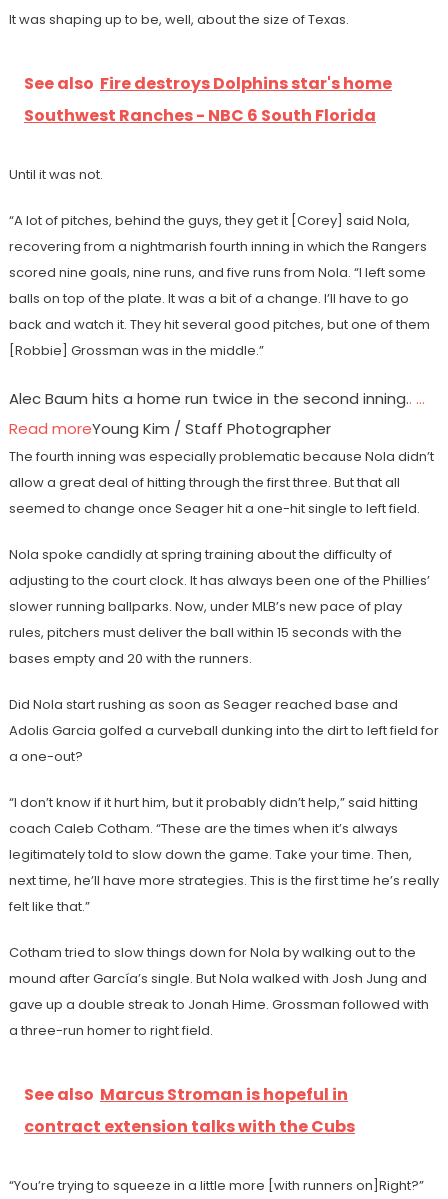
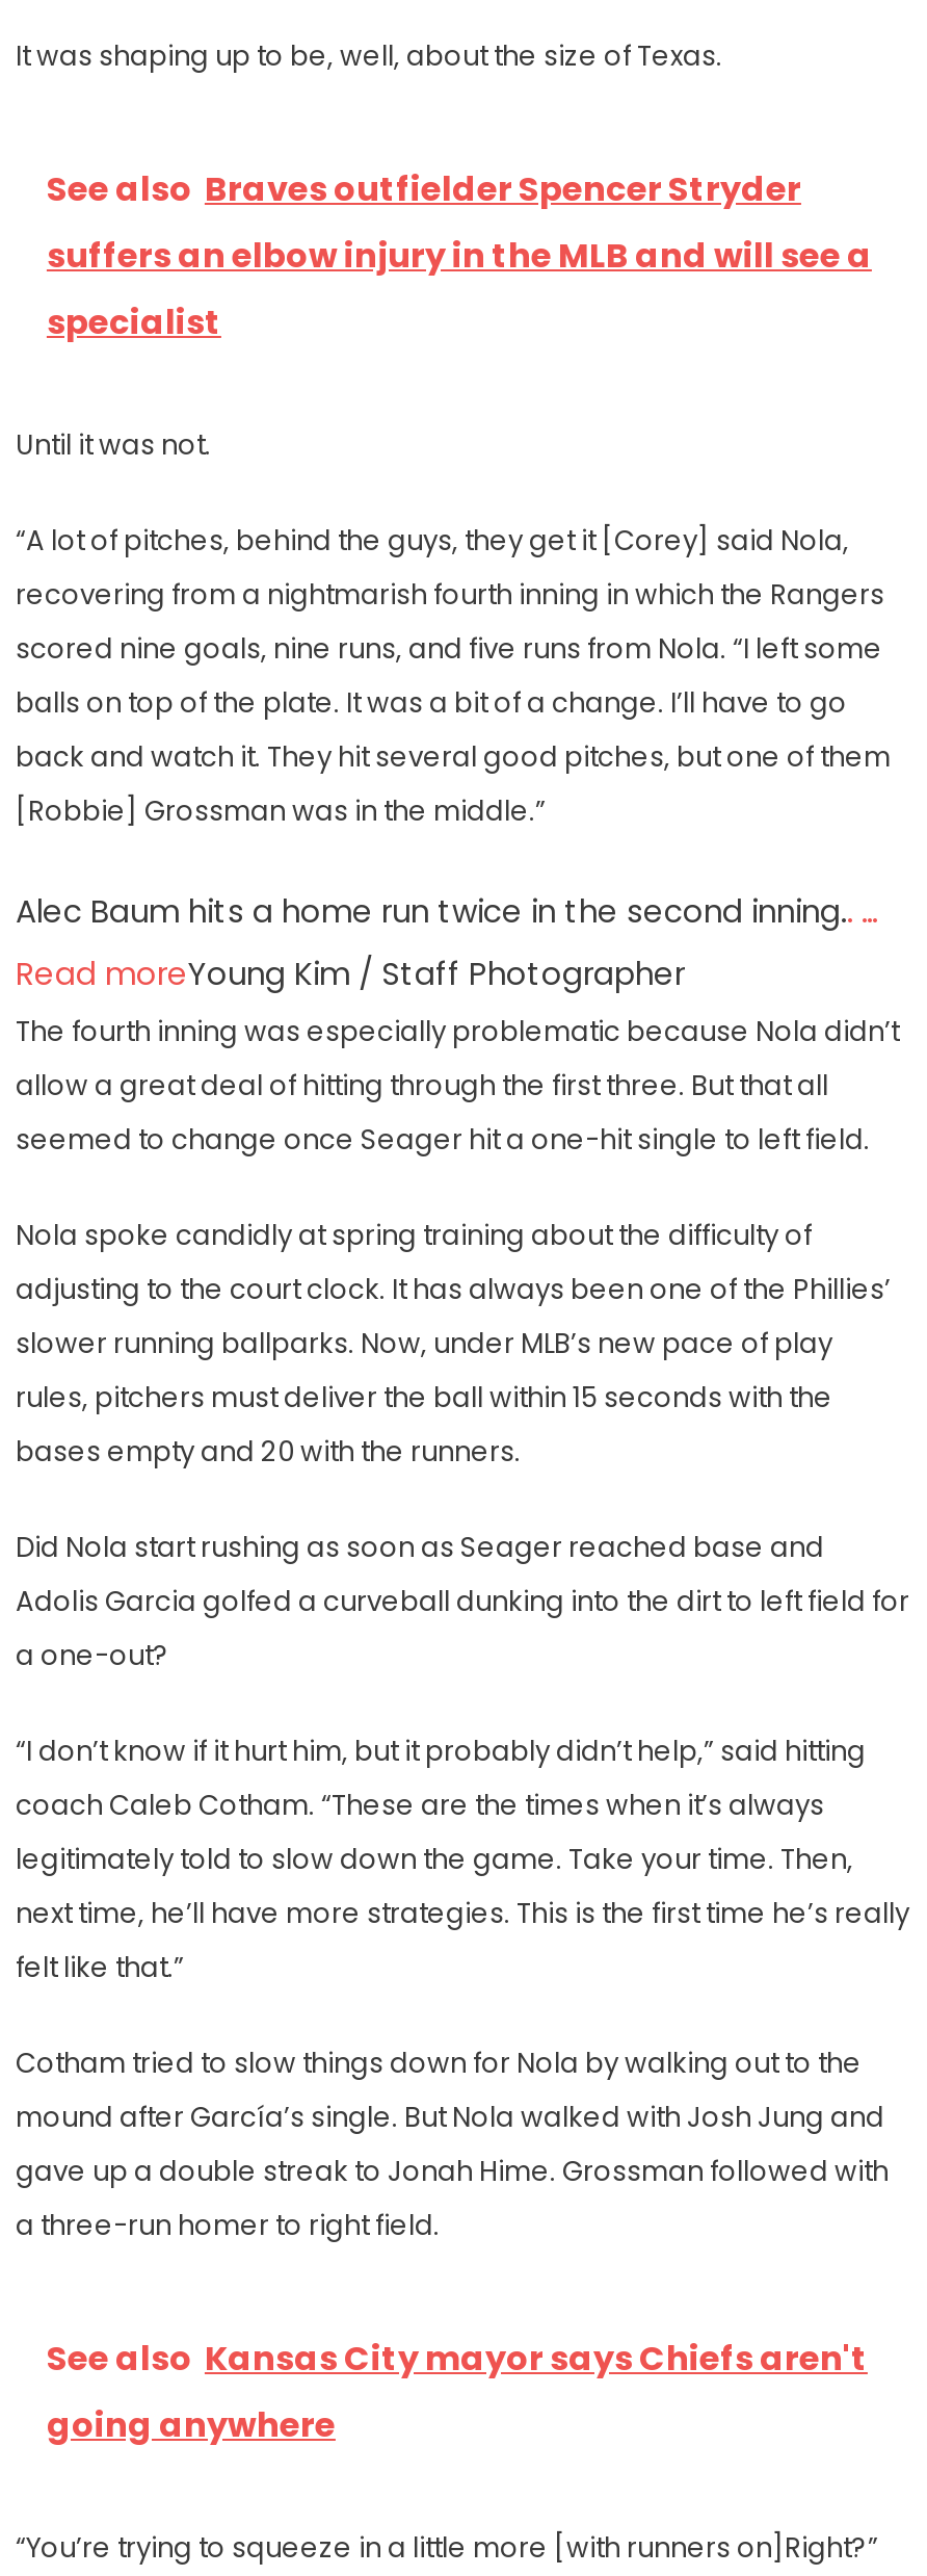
- See also Fire destroys Dolphins star's home
- Southwest Ranches - NBC 6 South Florida
+ See also Braves outfielder Spencer Stryder
+ suffers an elbow injury in the MLB and will see a
+ specialist

- See also Marcus Stroman is hopeful in
- contract extension talks with the Cubs
+ See also Kansas City mayor says Chiefs aren't
+ going anywhere
